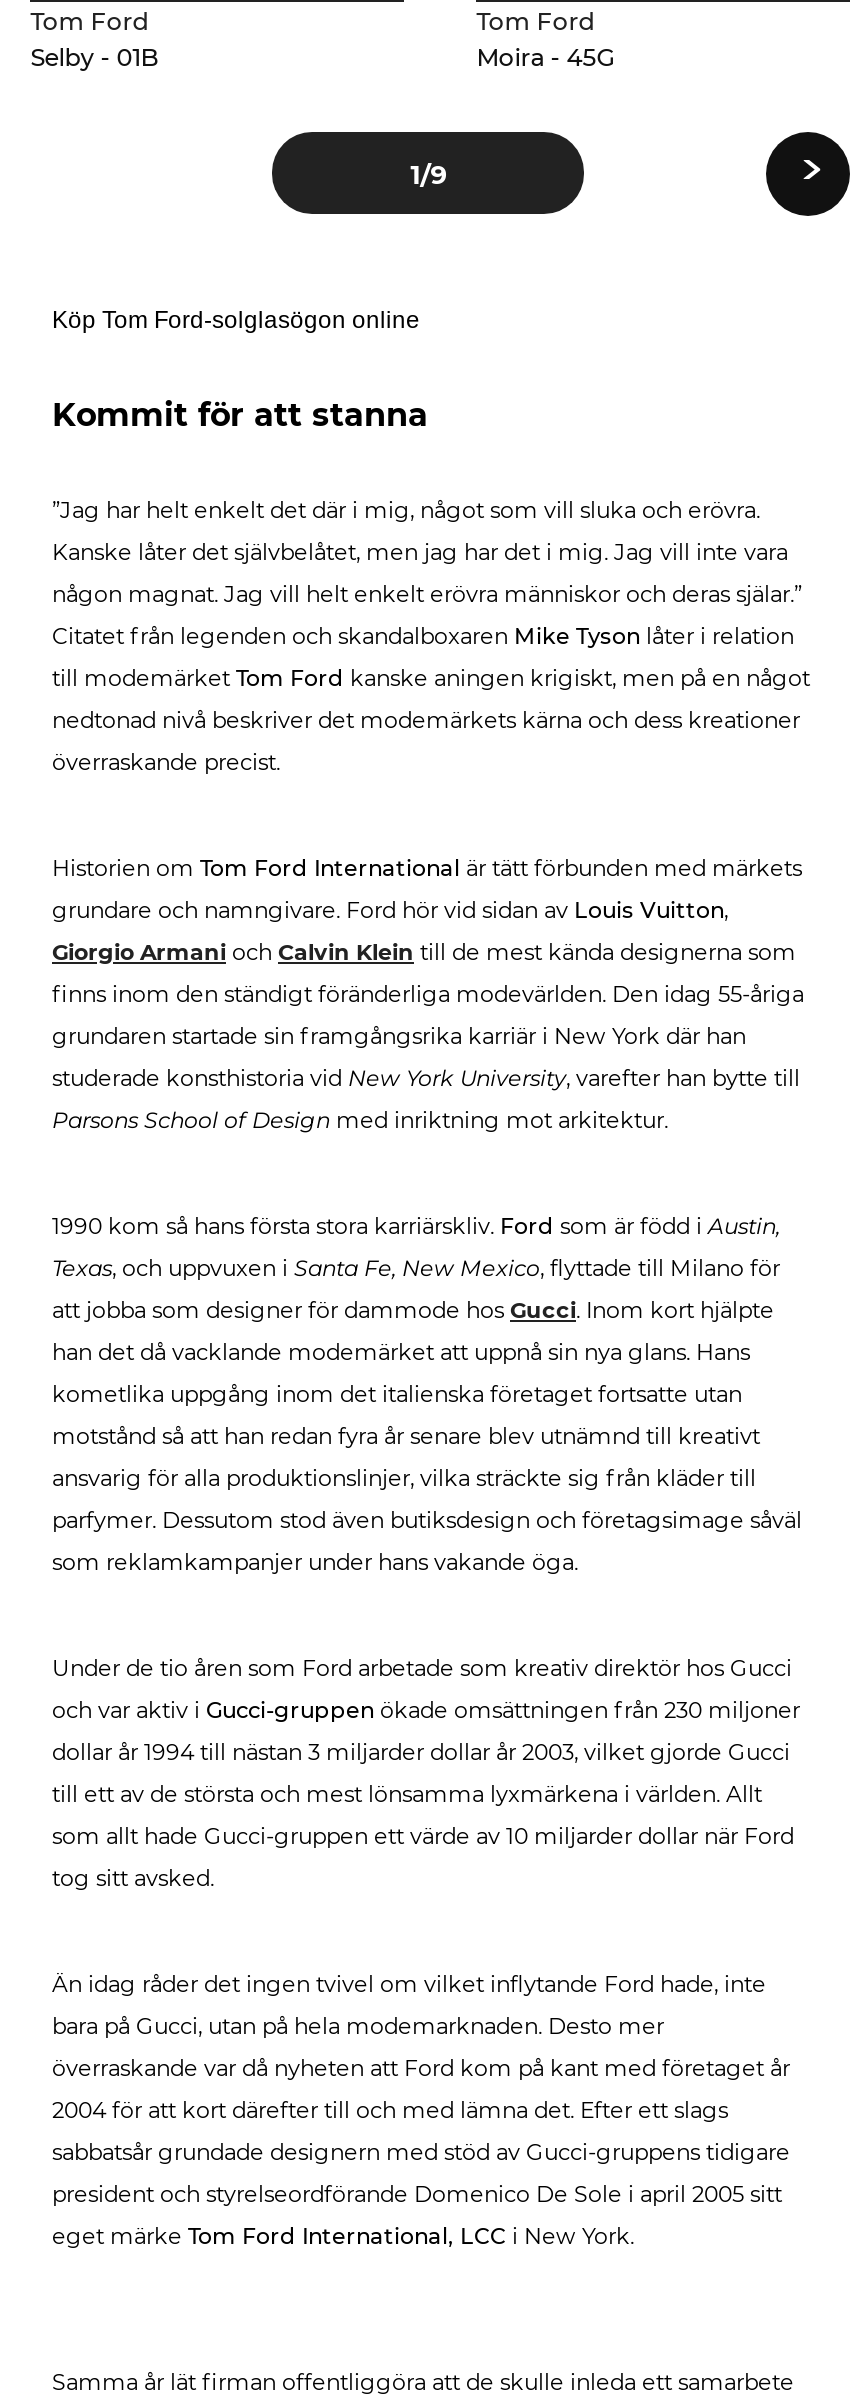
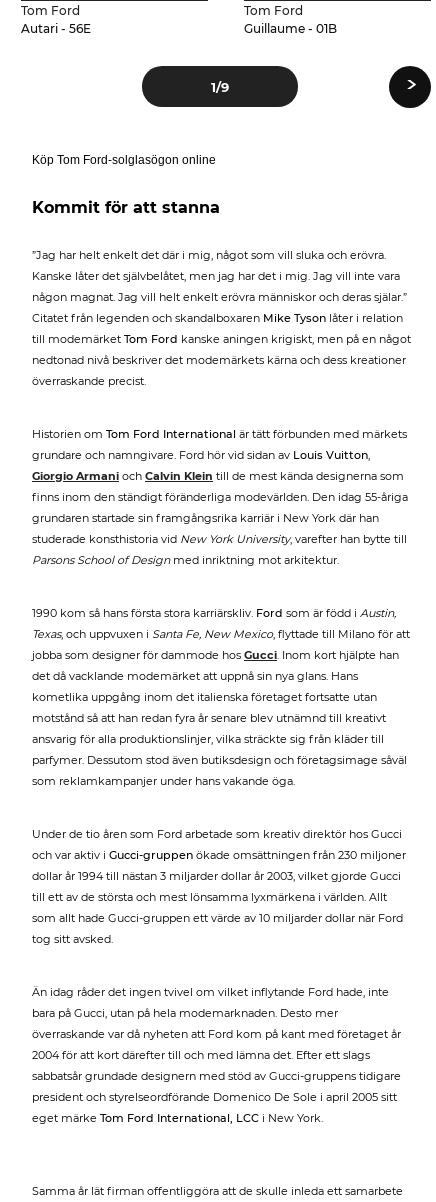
- Selby - 01B
+ Autari - 56E

- Moira - 45G
+ Guillaume - 01B
